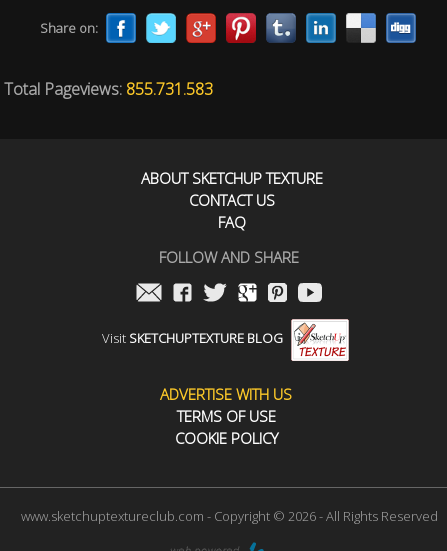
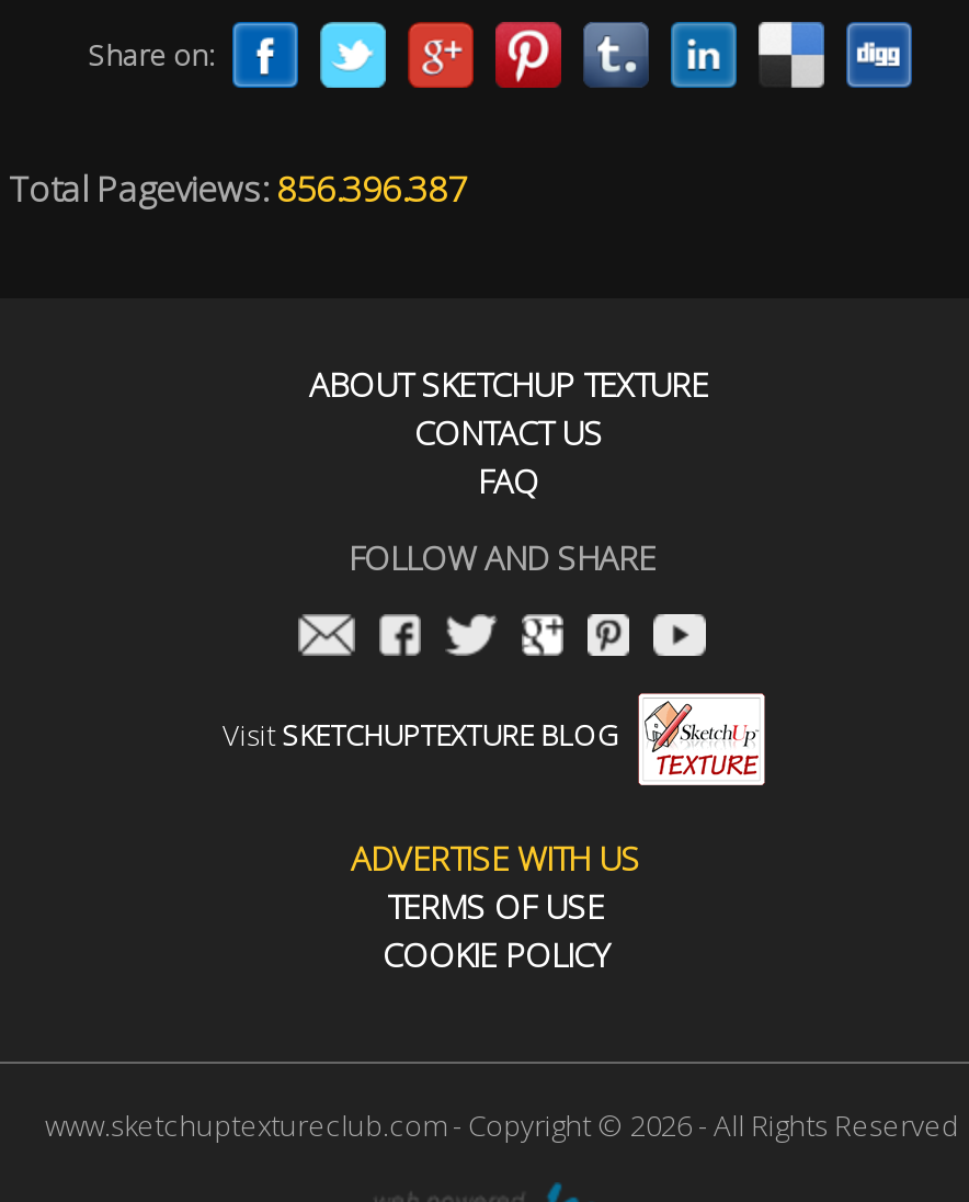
- Total Pageviews: 855.731.583
+ Total Pageviews: 856.396.387
